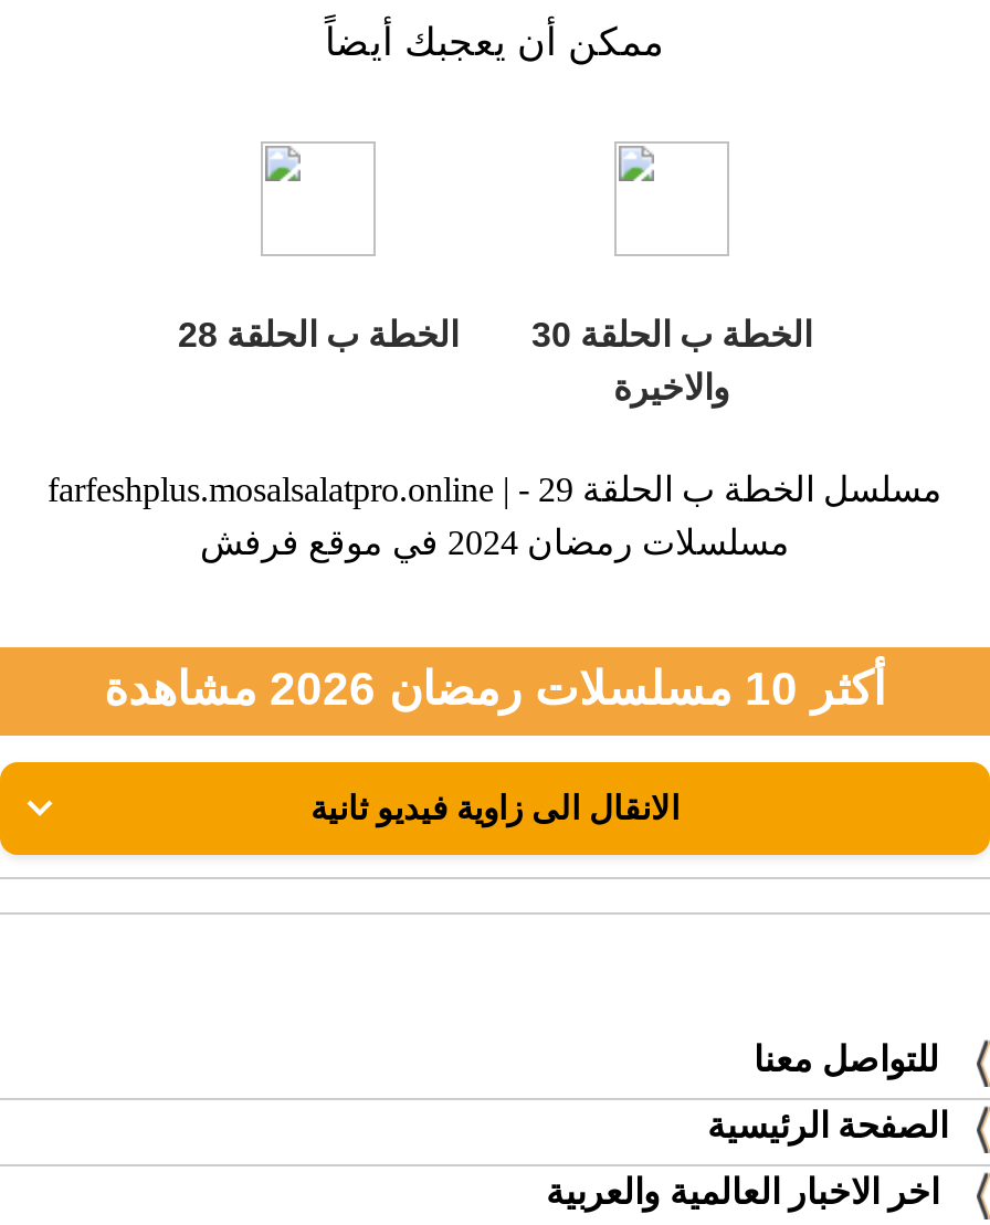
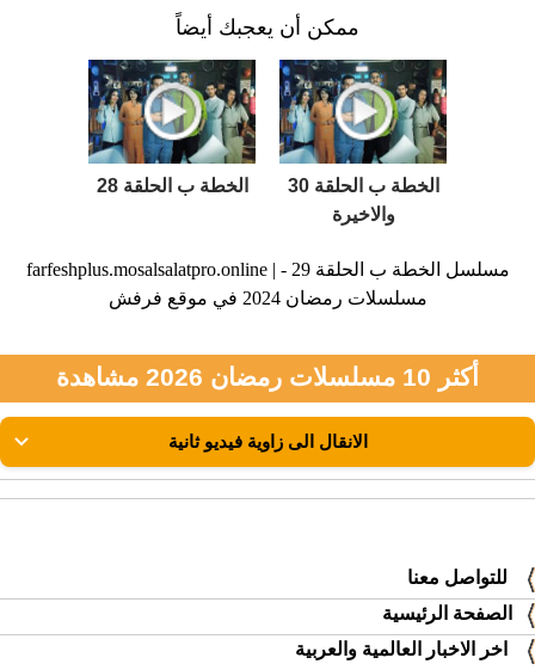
+ [image]

+ [image]
